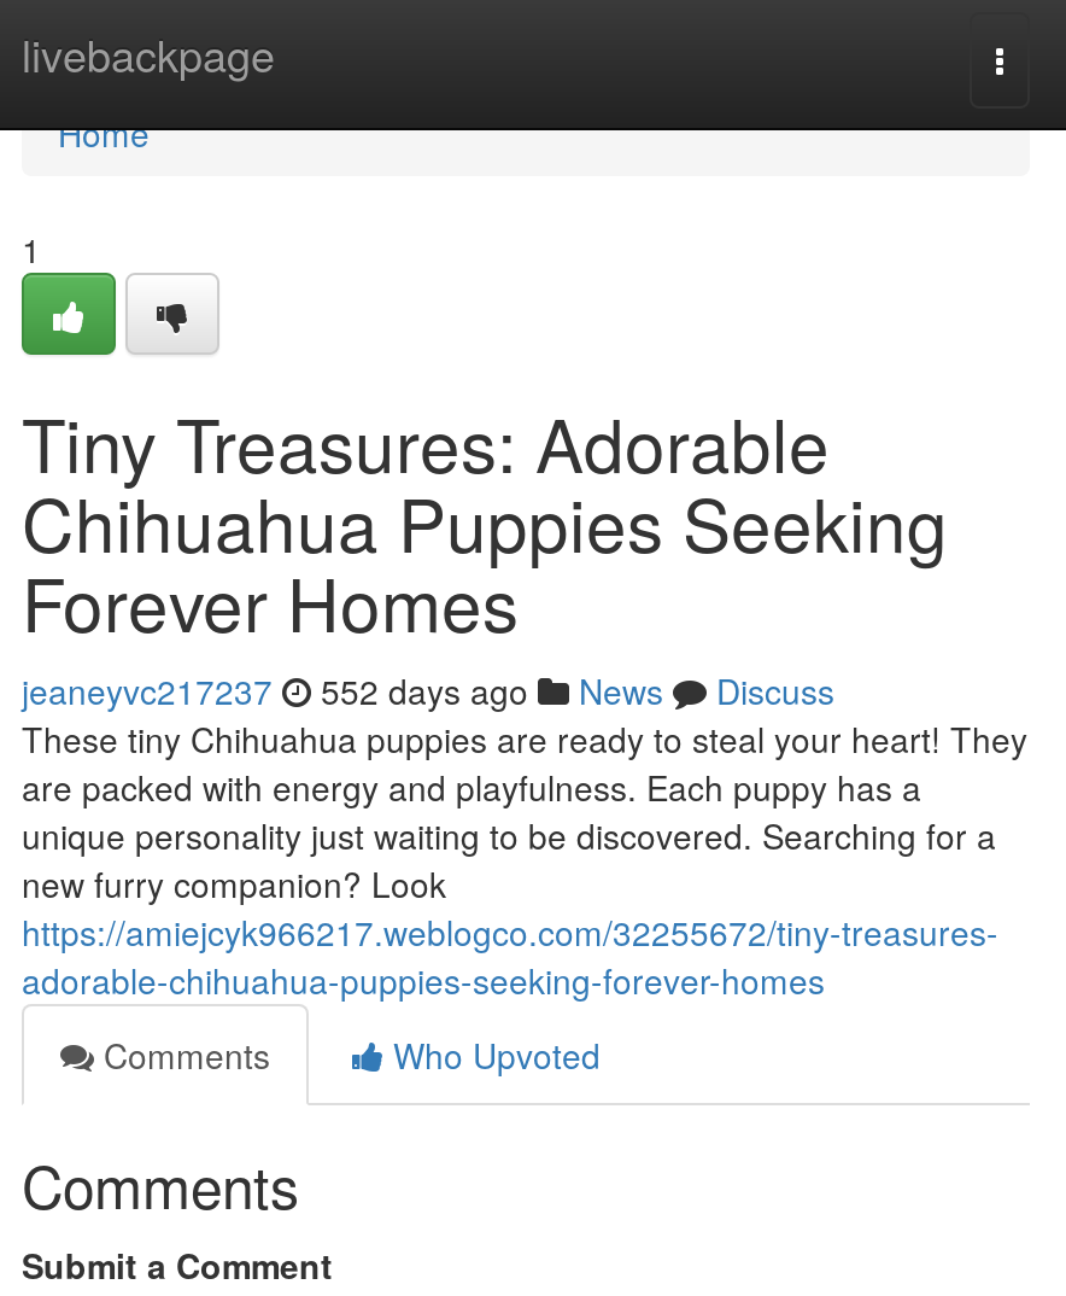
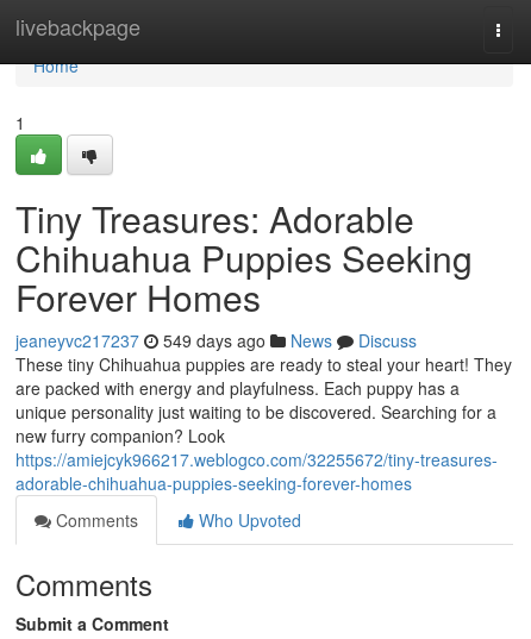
- jeaneyvc217237 552 days ago News Discuss
+ jeaneyvc217237 549 days ago News Discuss
